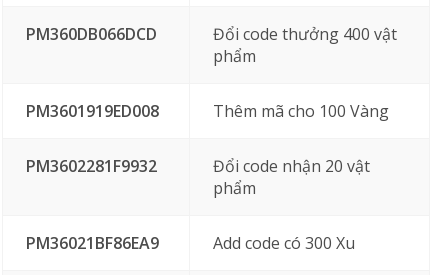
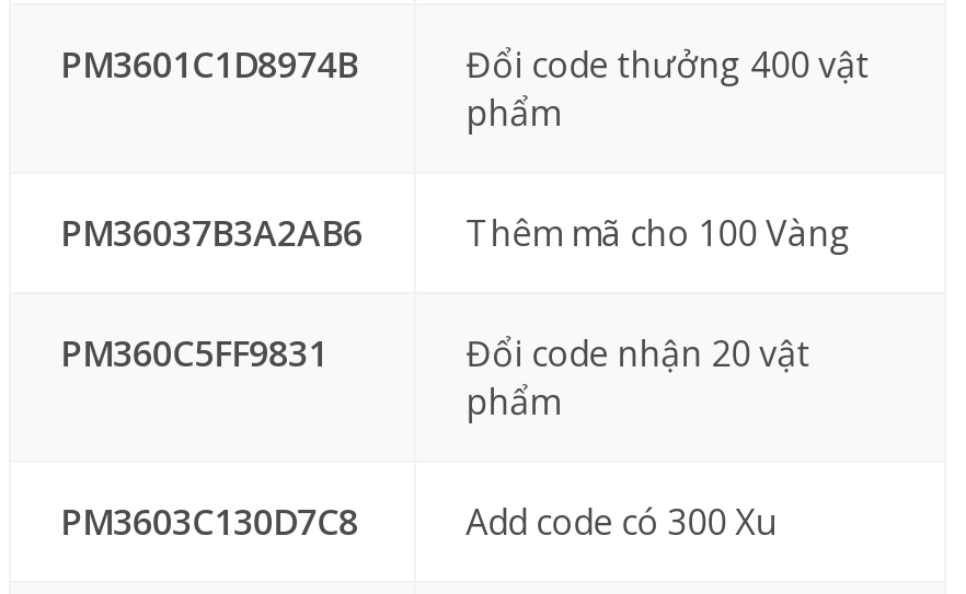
- PM360DB066DCD
+ PM3601C1D8974B

- PM3601919ED008
+ PM36037B3A2AB6

- PM3602281F9932
+ PM360C5FF9831

- PM36021BF86EA9
+ PM3603C130D7C8
